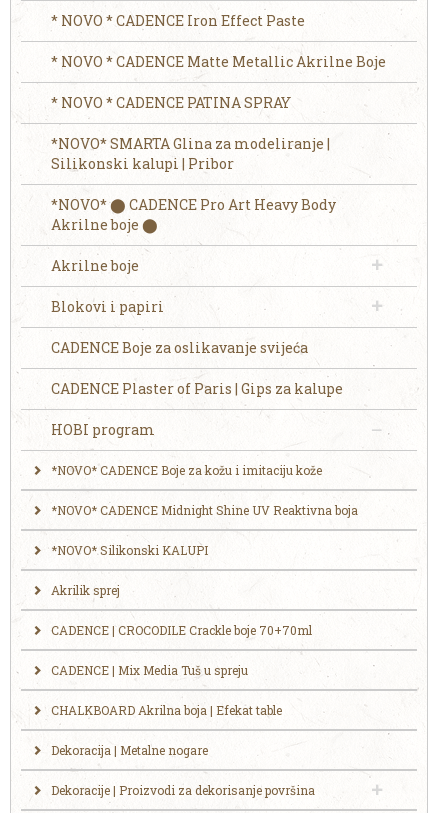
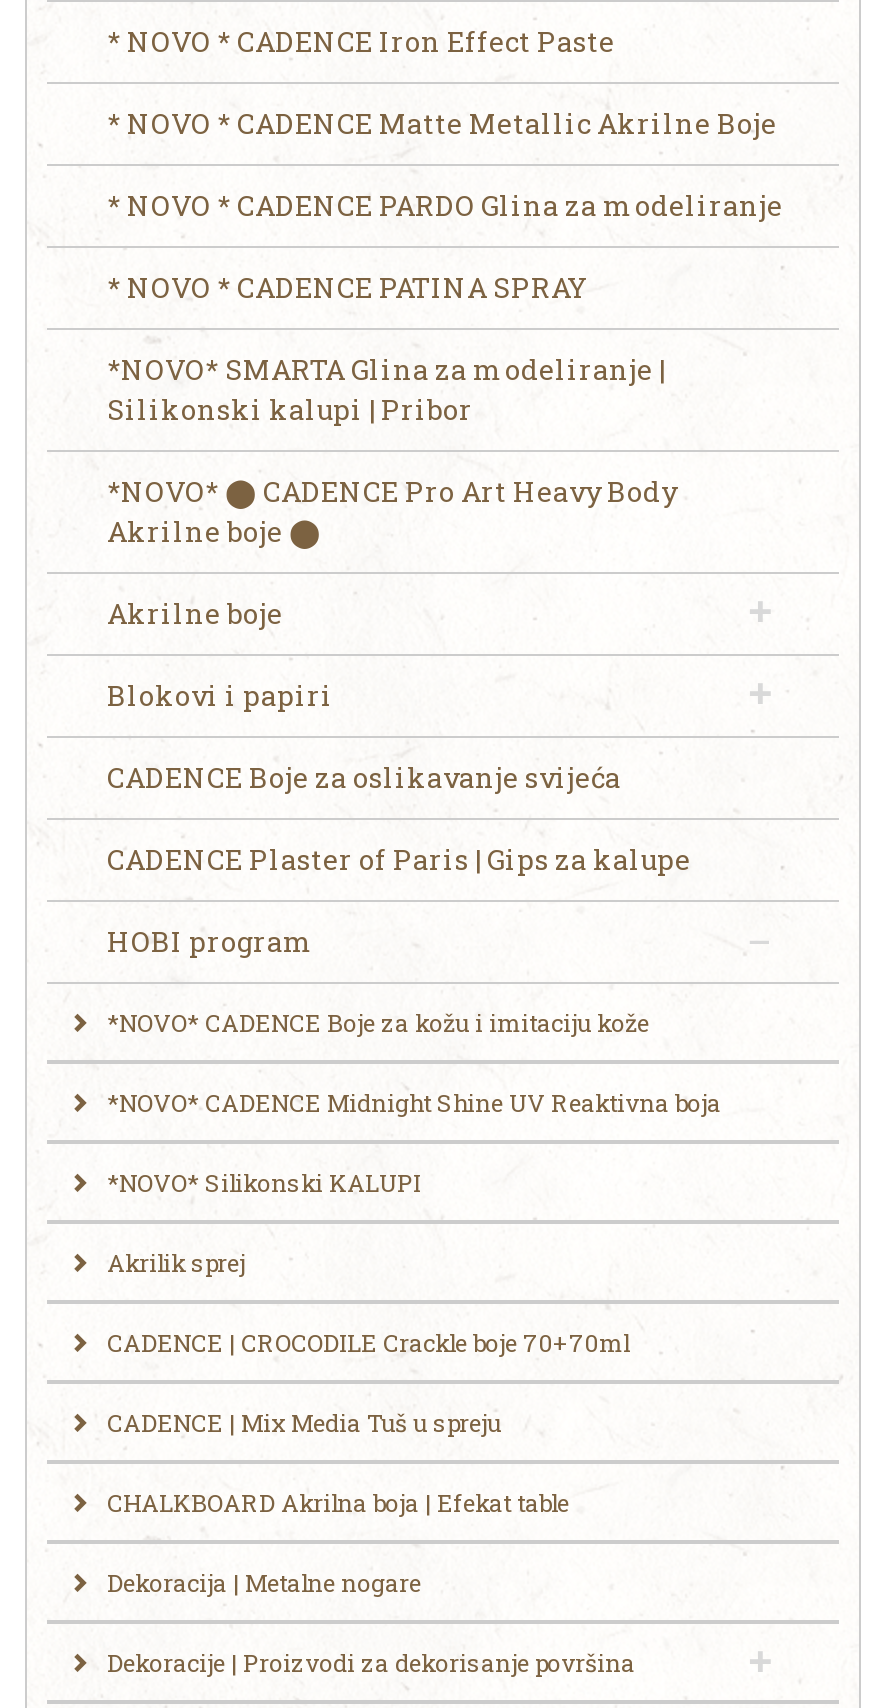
+ * NOVO * CADENCE PARDO Glina za modeliranje
